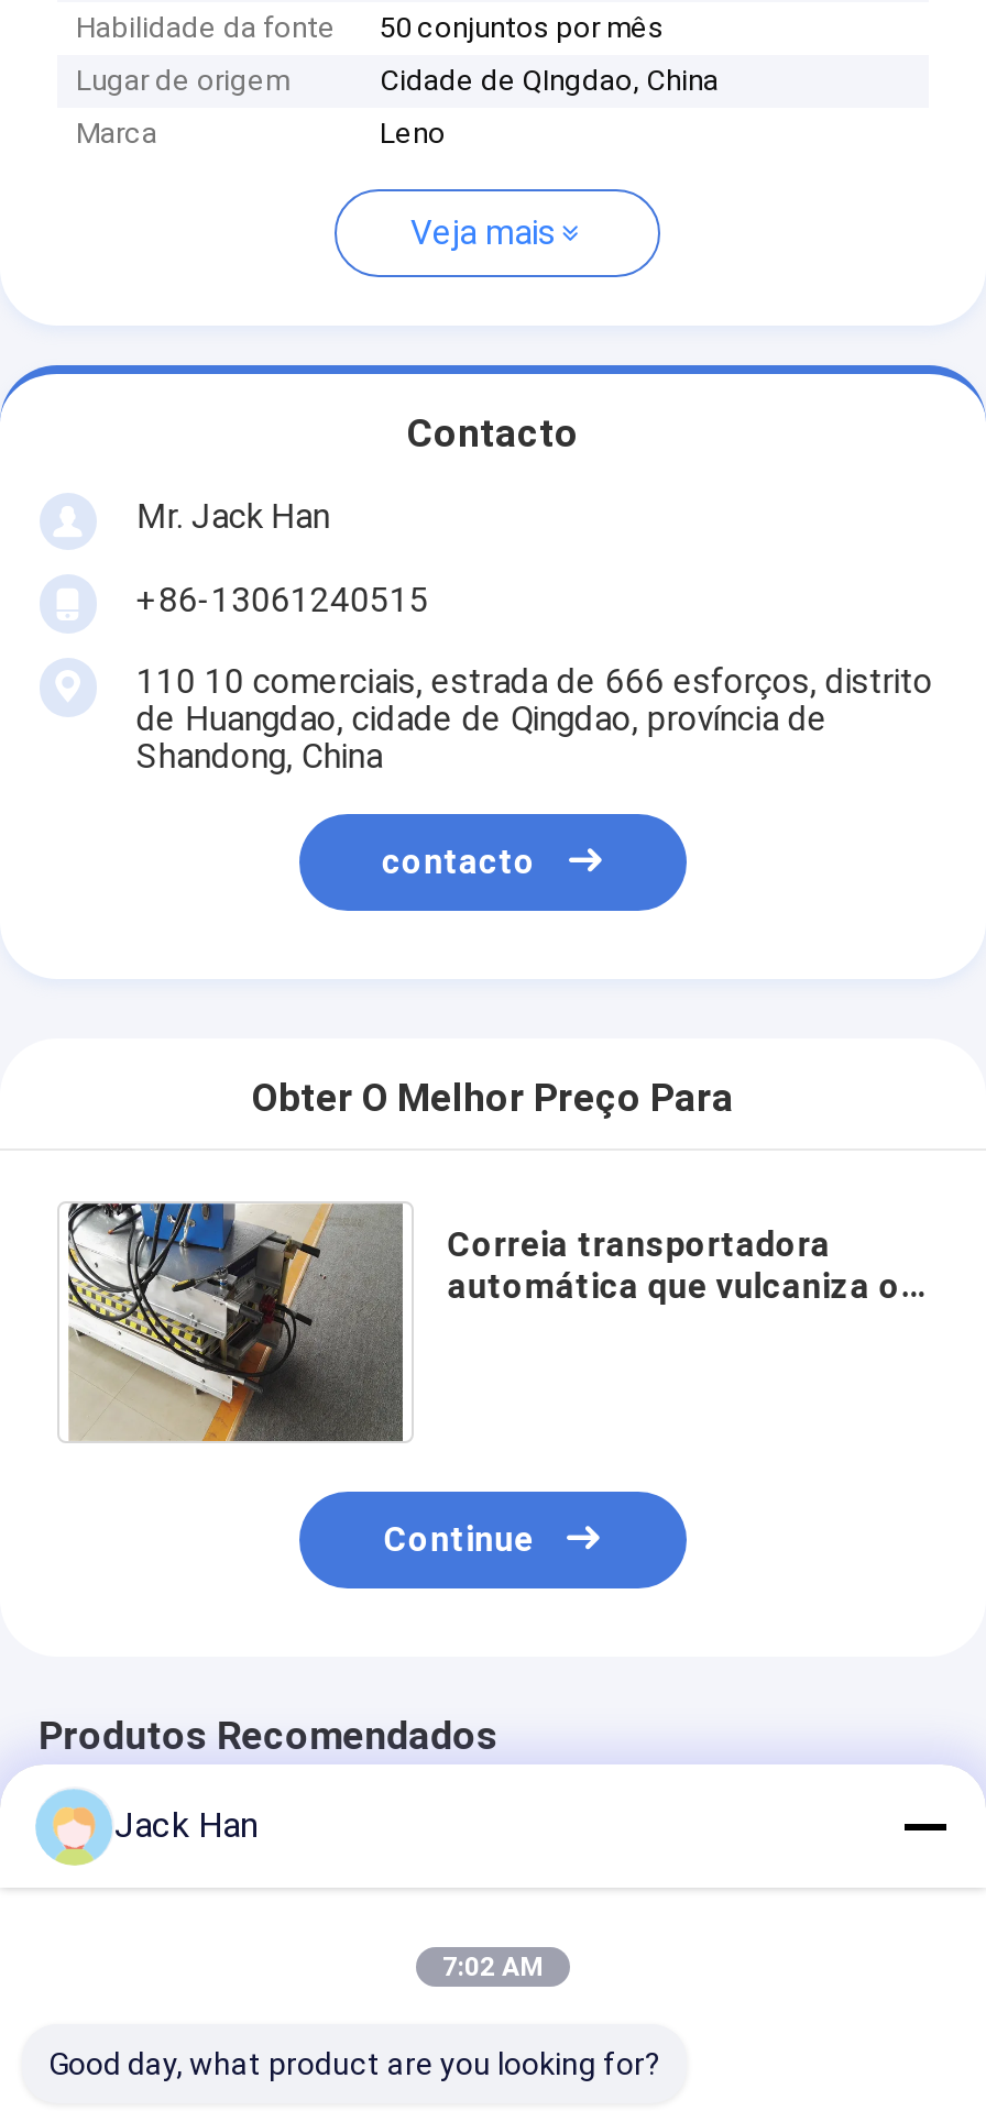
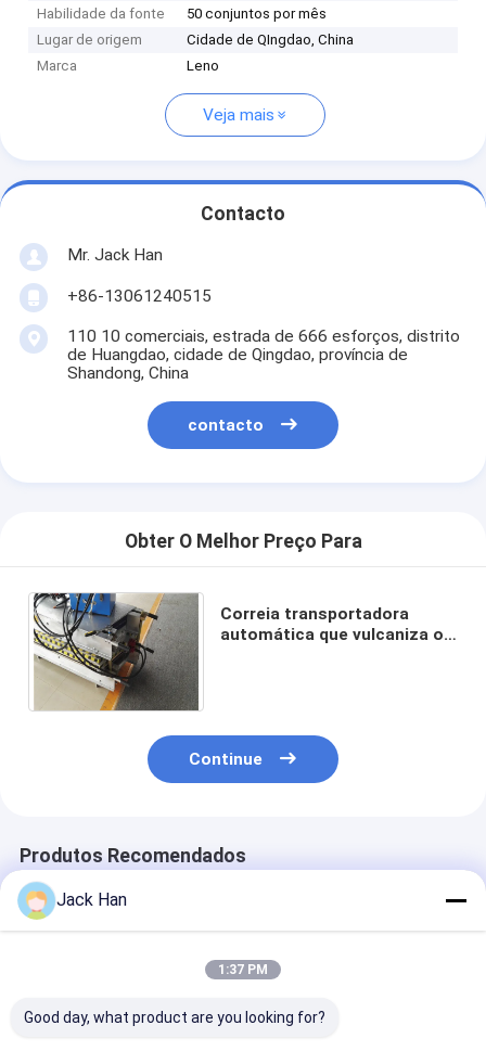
- 7:02 AM
+ 1:37 PM
